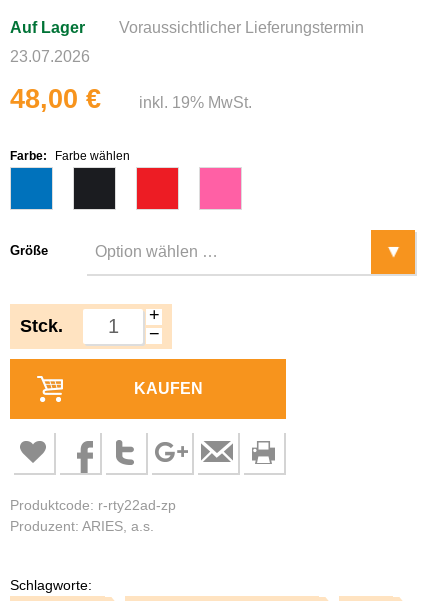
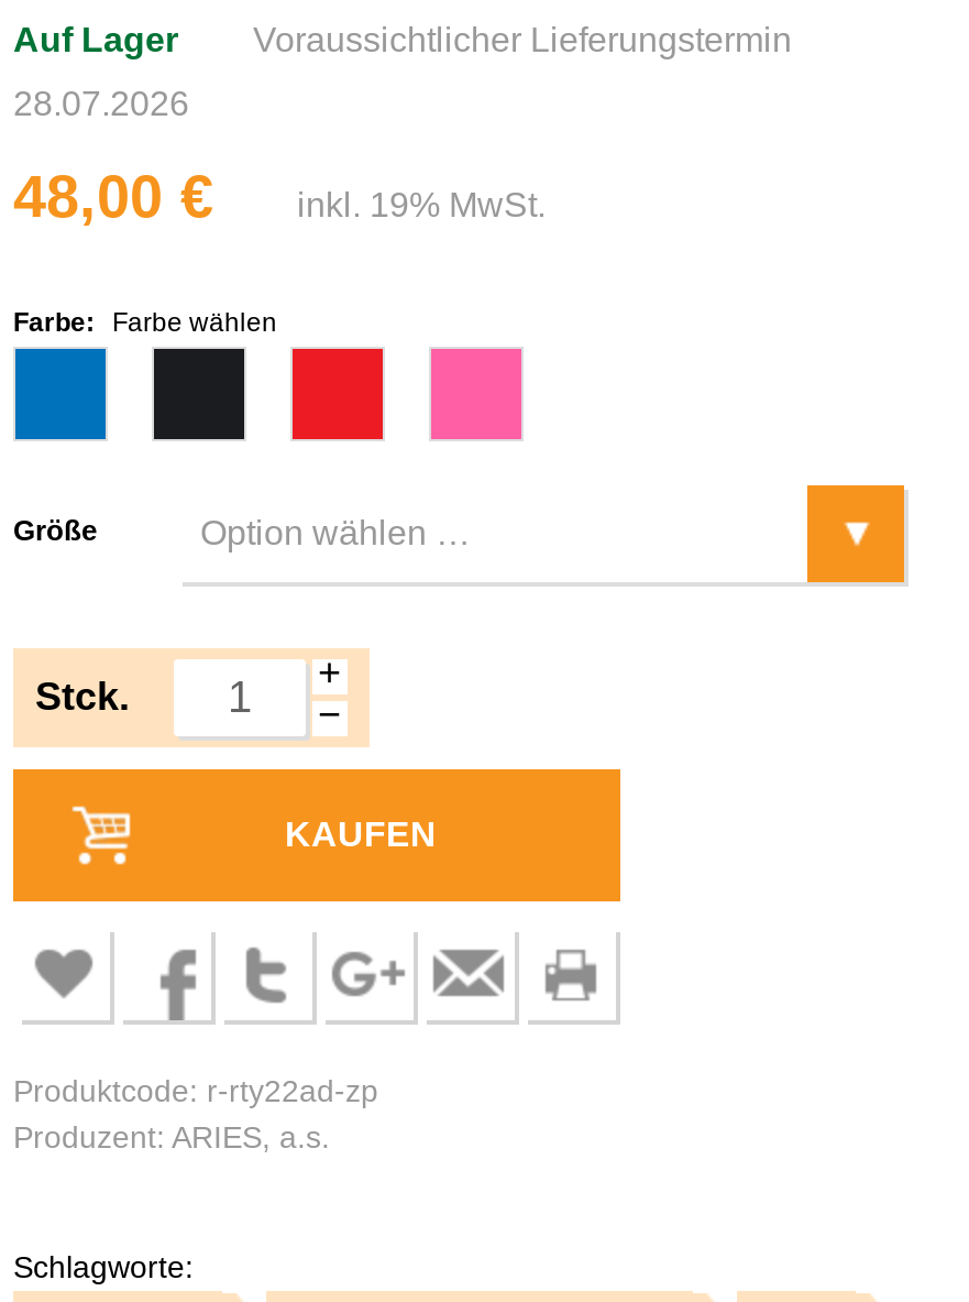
- 23.07.2026
+ 28.07.2026
